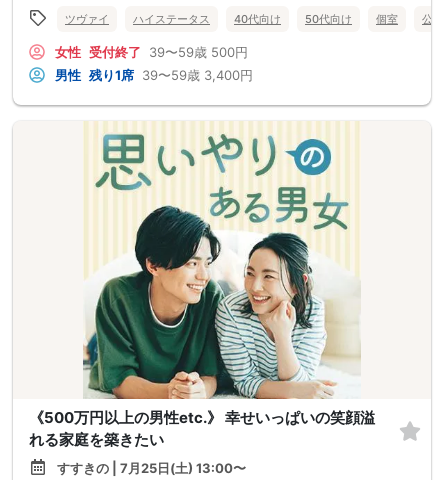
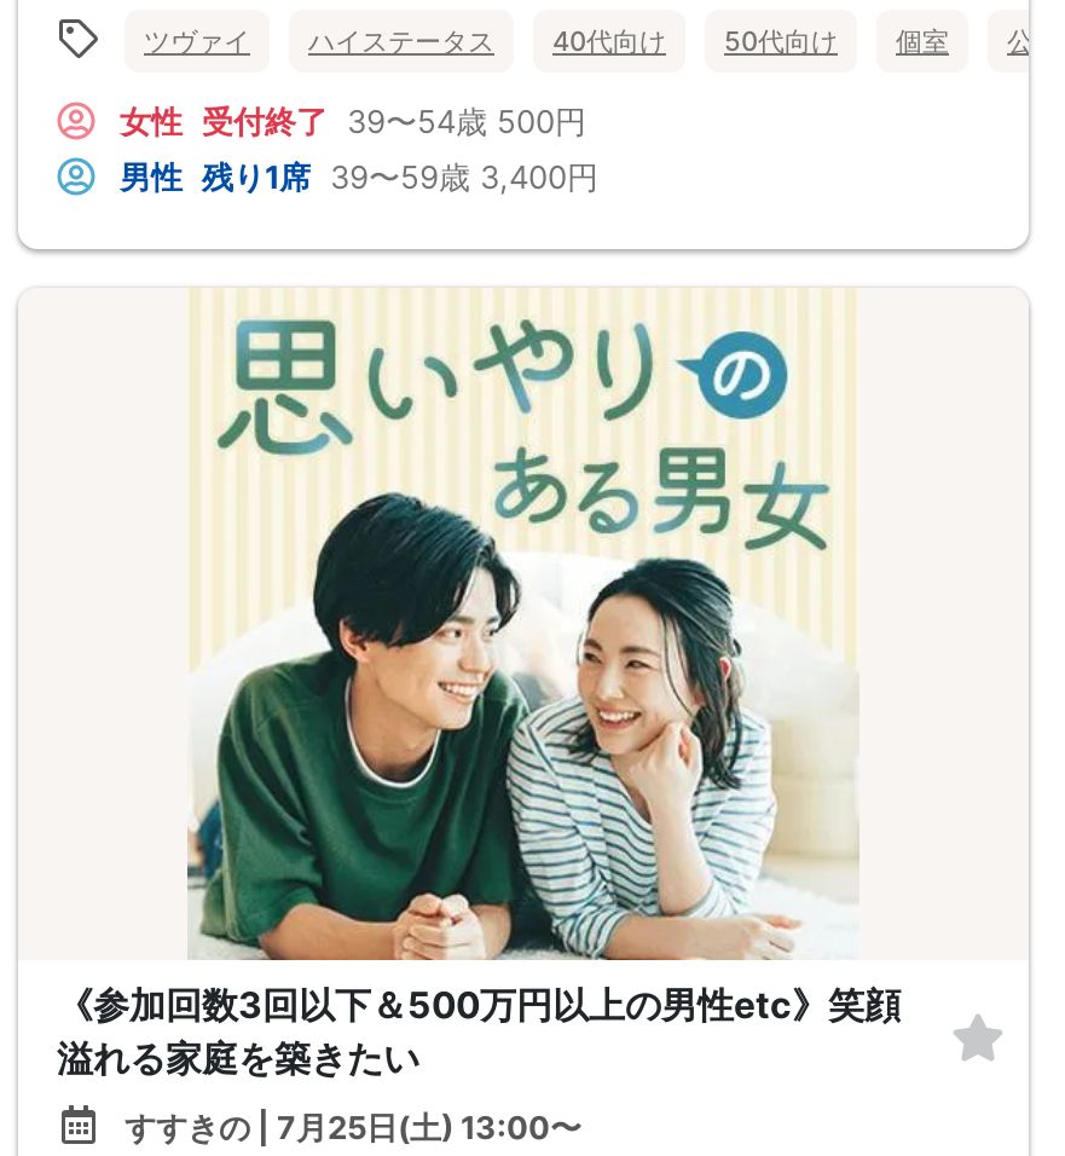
- 女性 受付終了 39〜59歳 500円
+ 女性 受付終了 39〜54歳 500円

- 《500万円以上の男性etc.》 幸せいっぱいの笑顔溢
- れる家庭を築きたい
+ 《参加回数3回以下＆500万円以上の男性etc》笑顔
+ 溢れる家庭を築きたい
